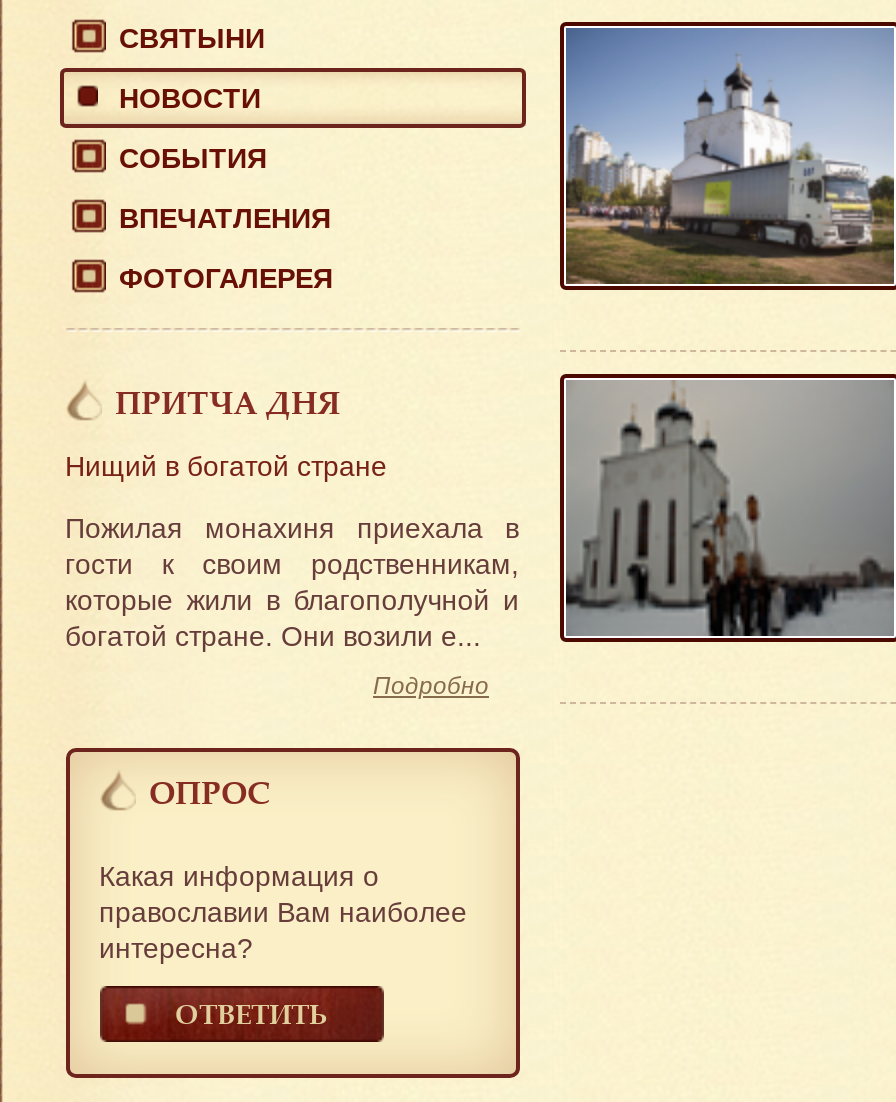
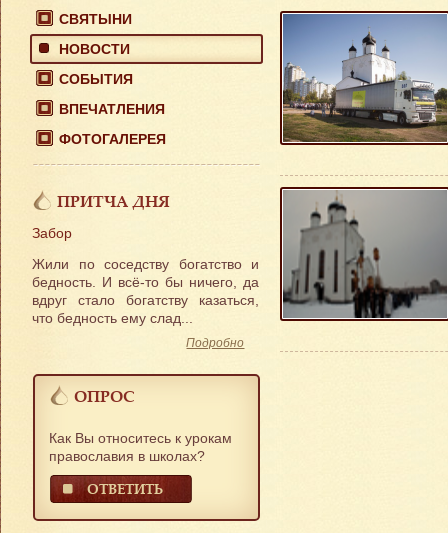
- Нищий в богатой стране
+ Забор

- Пожилая монахиня приехала в
- гости к своим родственникам,
- которые жили в благополучной и
- богатой стране. Они возили е...
+ Жили по соседству богатство и
+ бедность. И всё-то бы ничего, да
+ вдруг стало богатству казаться,
+ что бедность ему слад...

- Какая информация о
- православии Вам наиболее
- интересна?
+ Как Вы относитесь к урокам
+ православия в школах?
